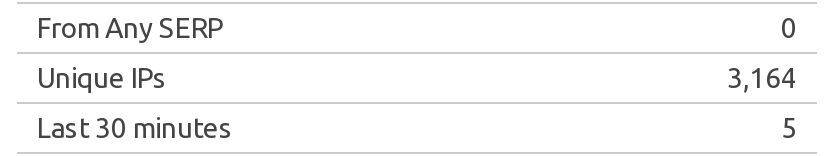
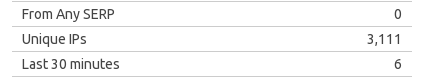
- 3,164
+ 3,111

- 5
+ 6
